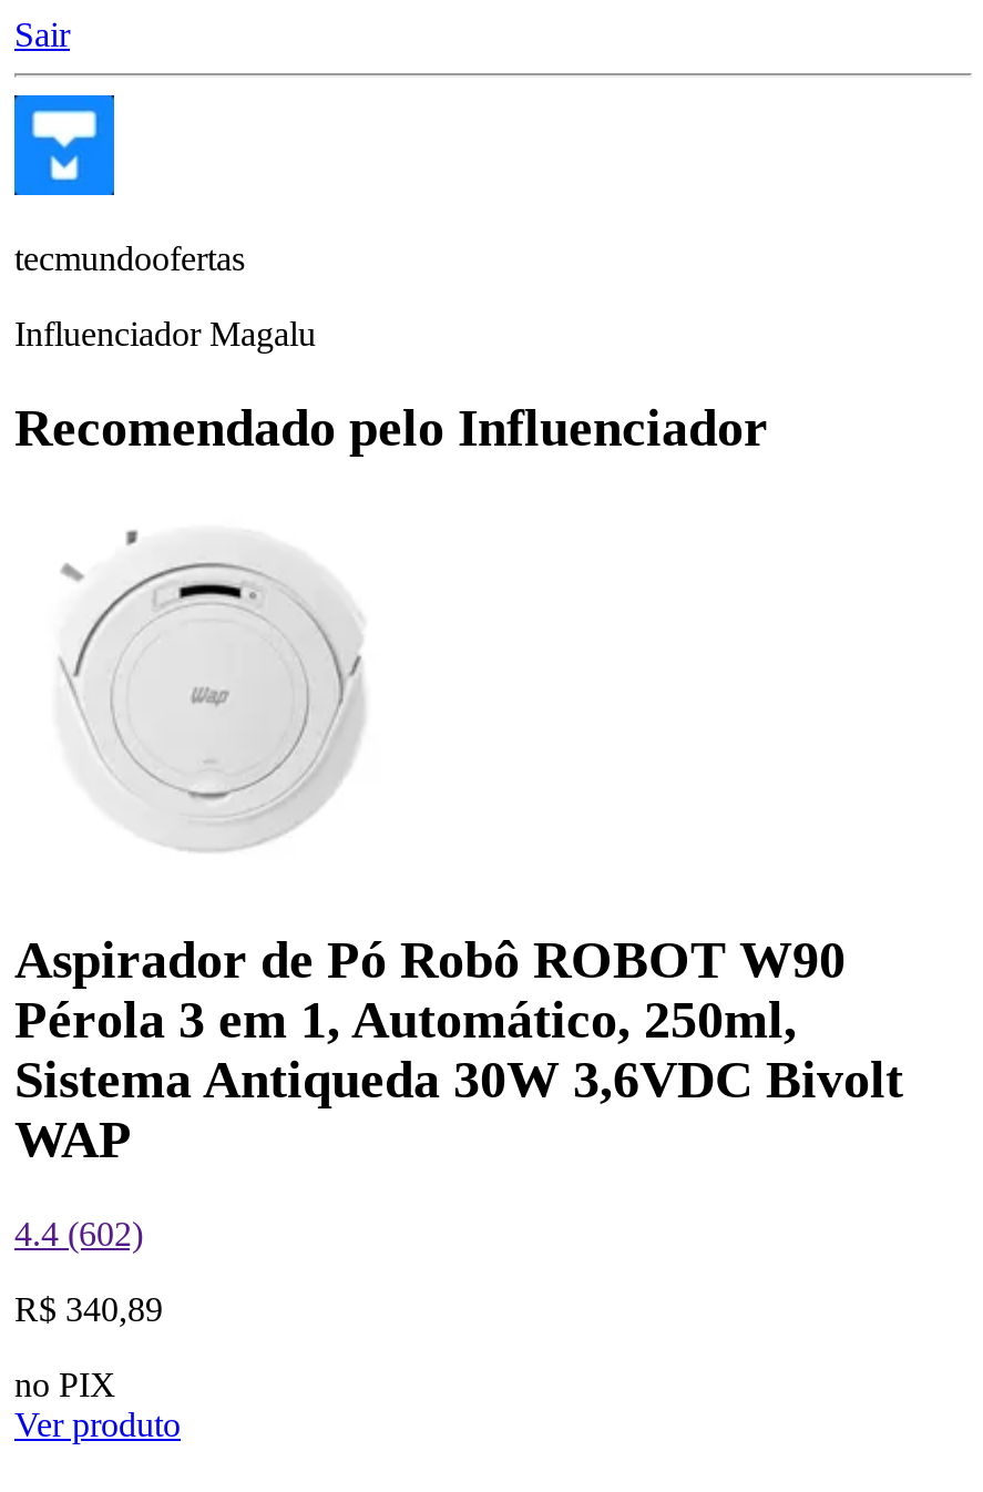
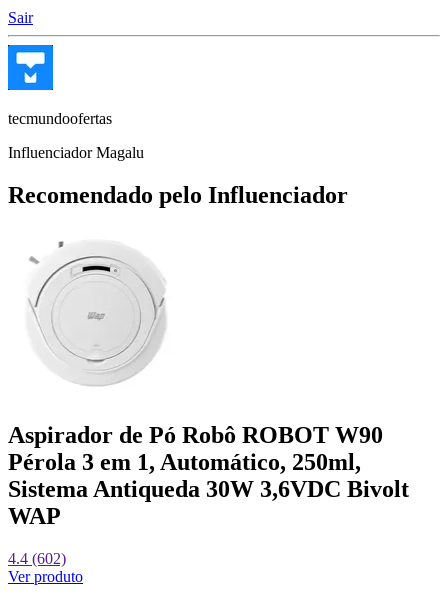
- R$ 340,89
- no PIX
